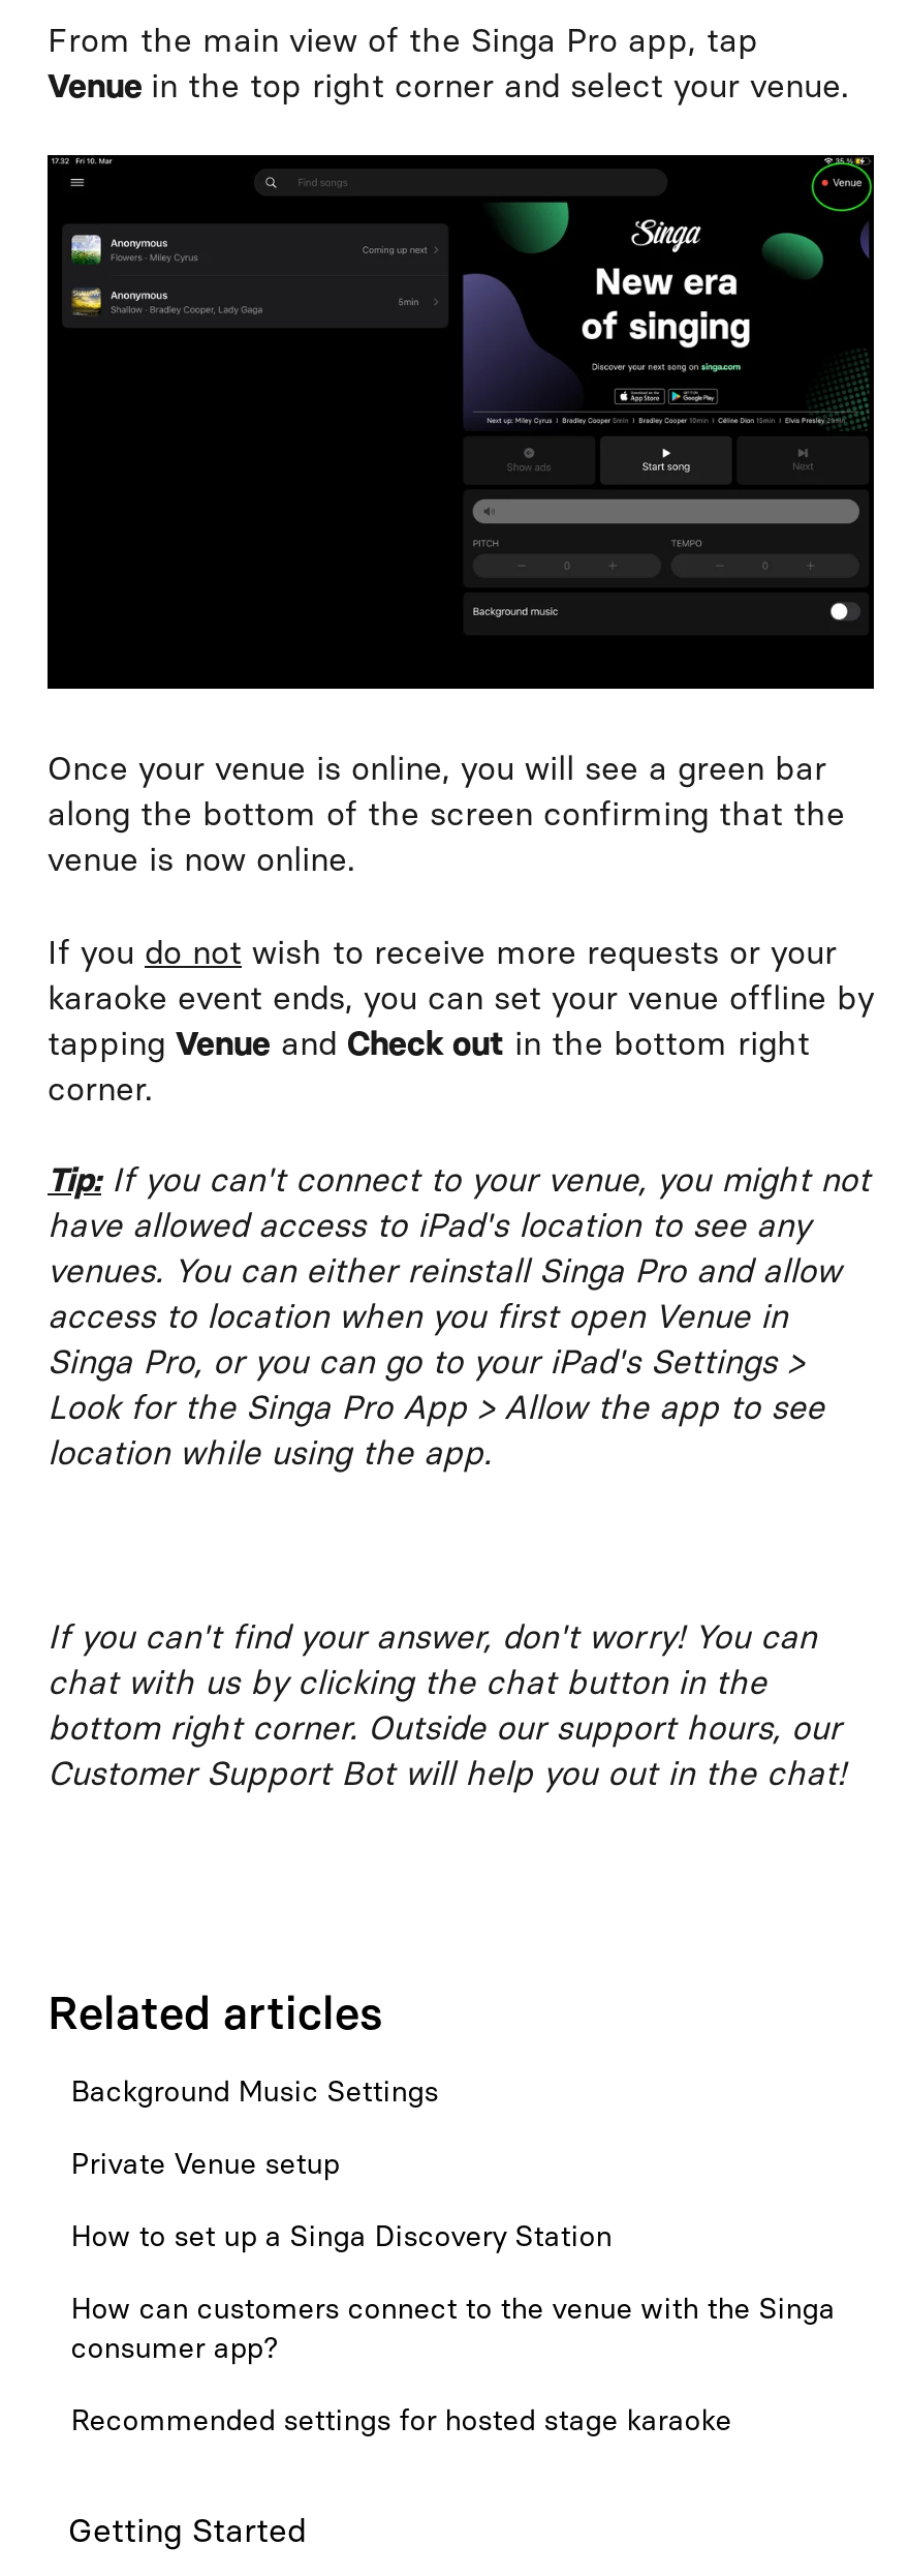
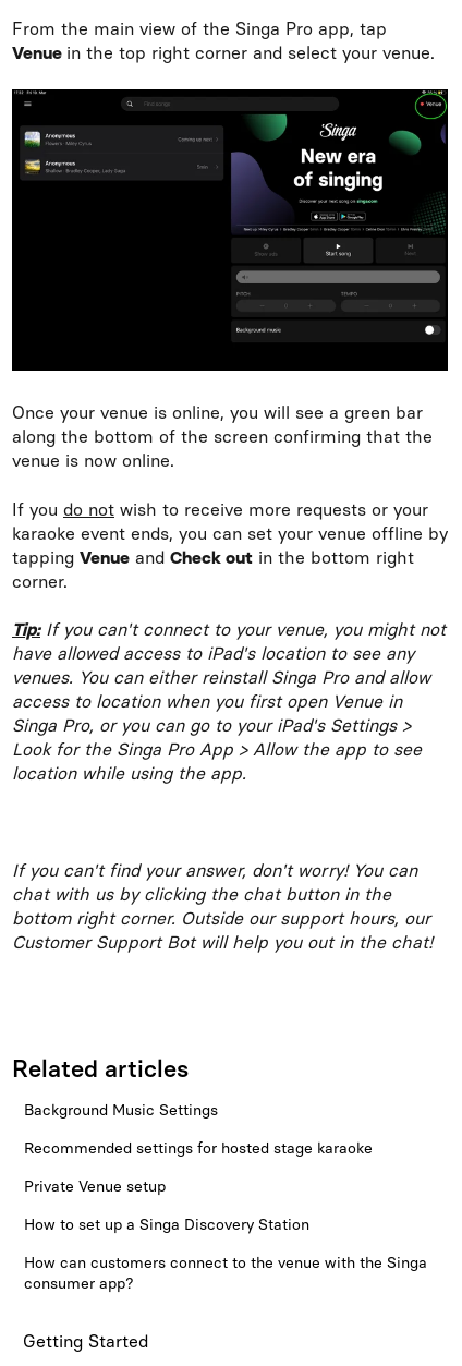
moved down: Private Venue setup | How to set up a Singa Discovery Station | How can customers connect to the venue with the Singa | consumer app?

moved up: Recommended settings for hosted stage karaoke
